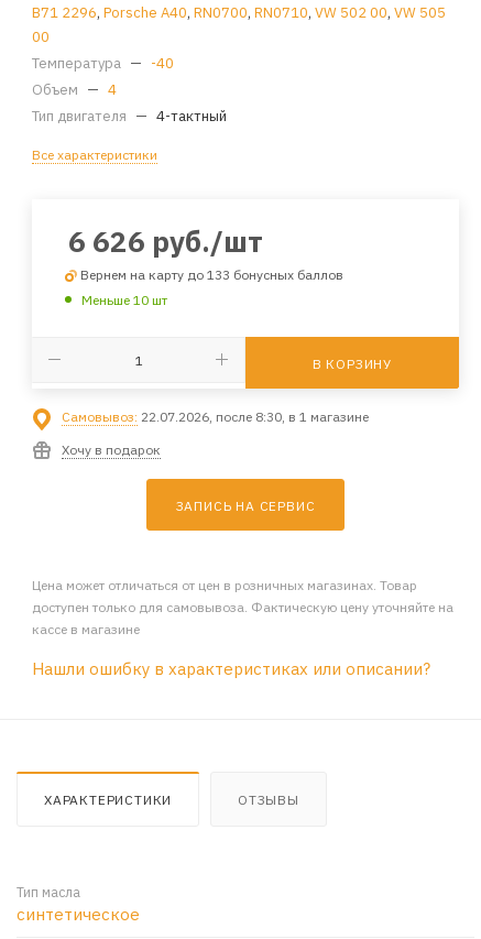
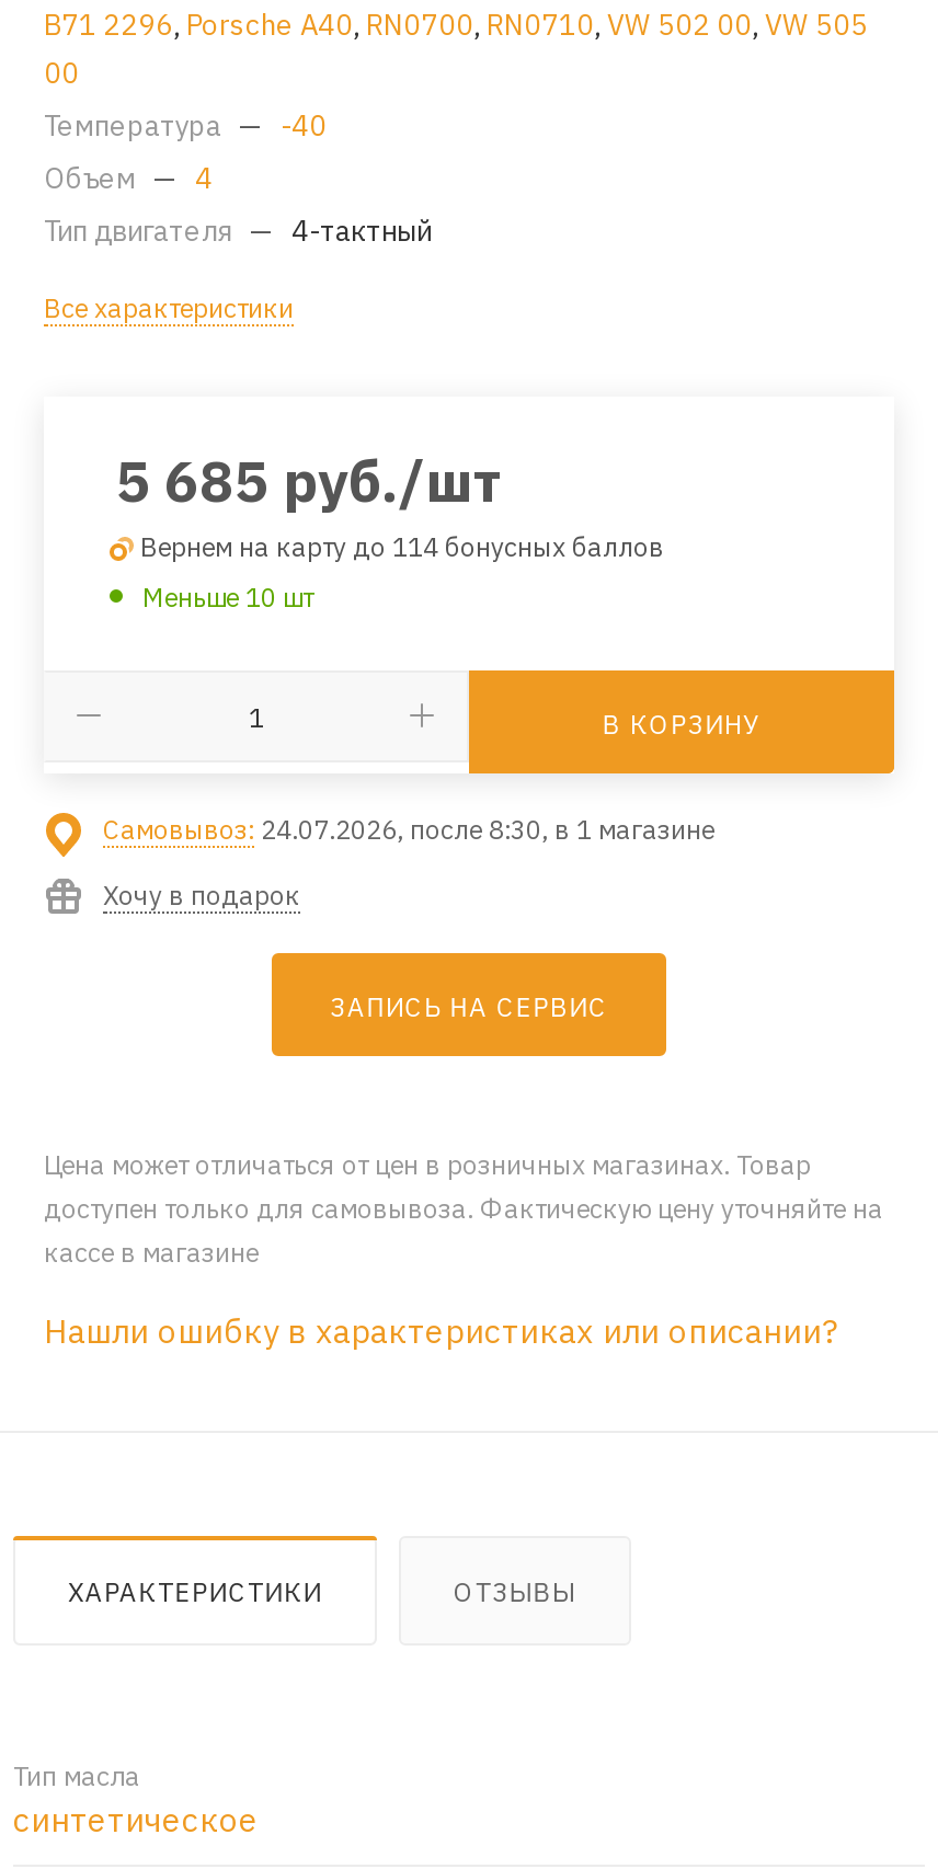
- 6 626 руб./шт
+ 5 685 руб./шт

- Вернем на карту до 133 бонусных баллов
+ Вернем на карту до 114 бонусных баллов

- Самовывоз: 22.07.2026, после 8:30, в 1 магазине
+ Самовывоз: 24.07.2026, после 8:30, в 1 магазине
